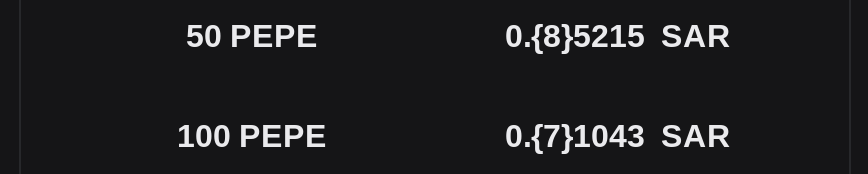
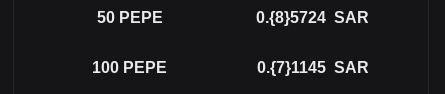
- 0.{8}5215 SAR
+ 0.{8}5724 SAR

- 0.{7}1043 SAR
+ 0.{7}1145 SAR
